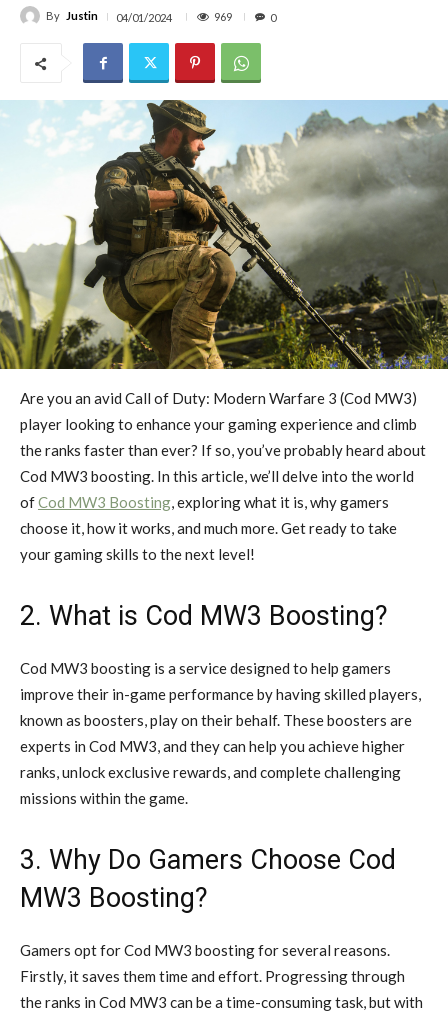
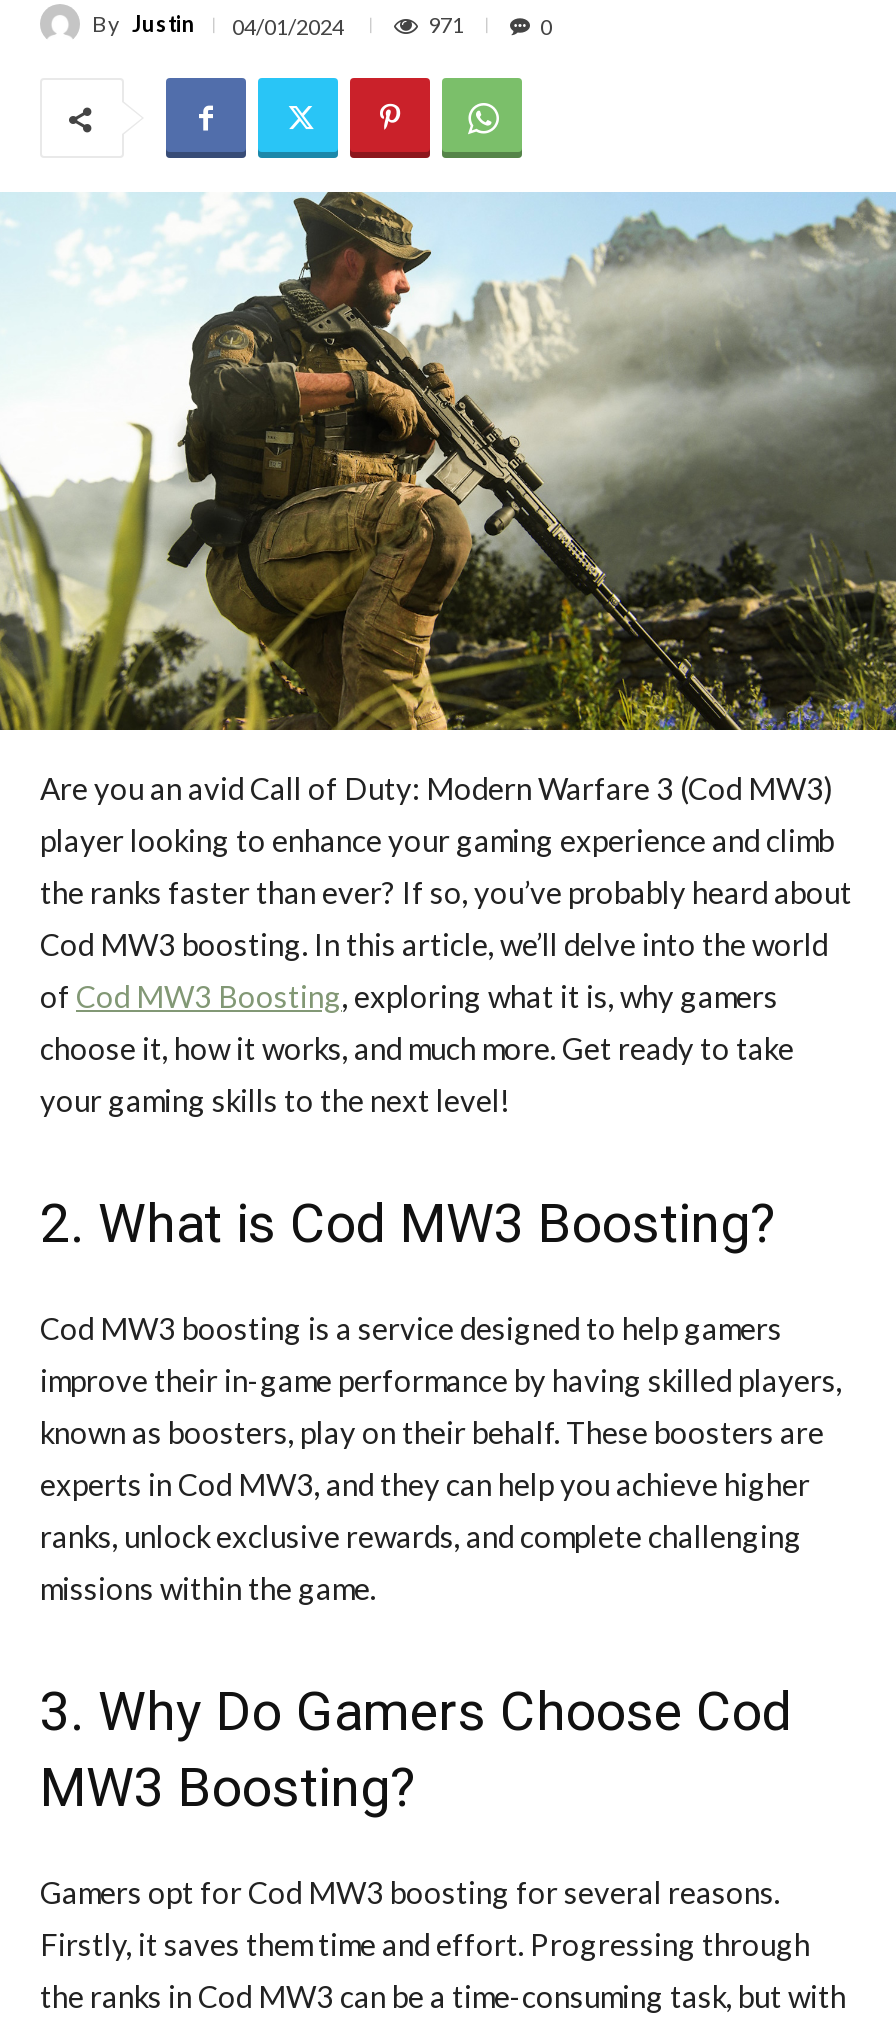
- 969
+ 971
